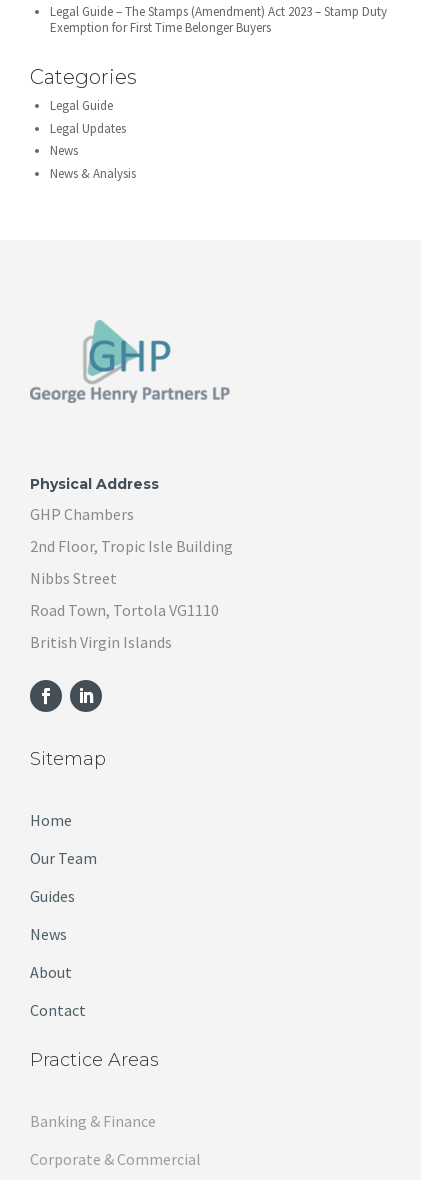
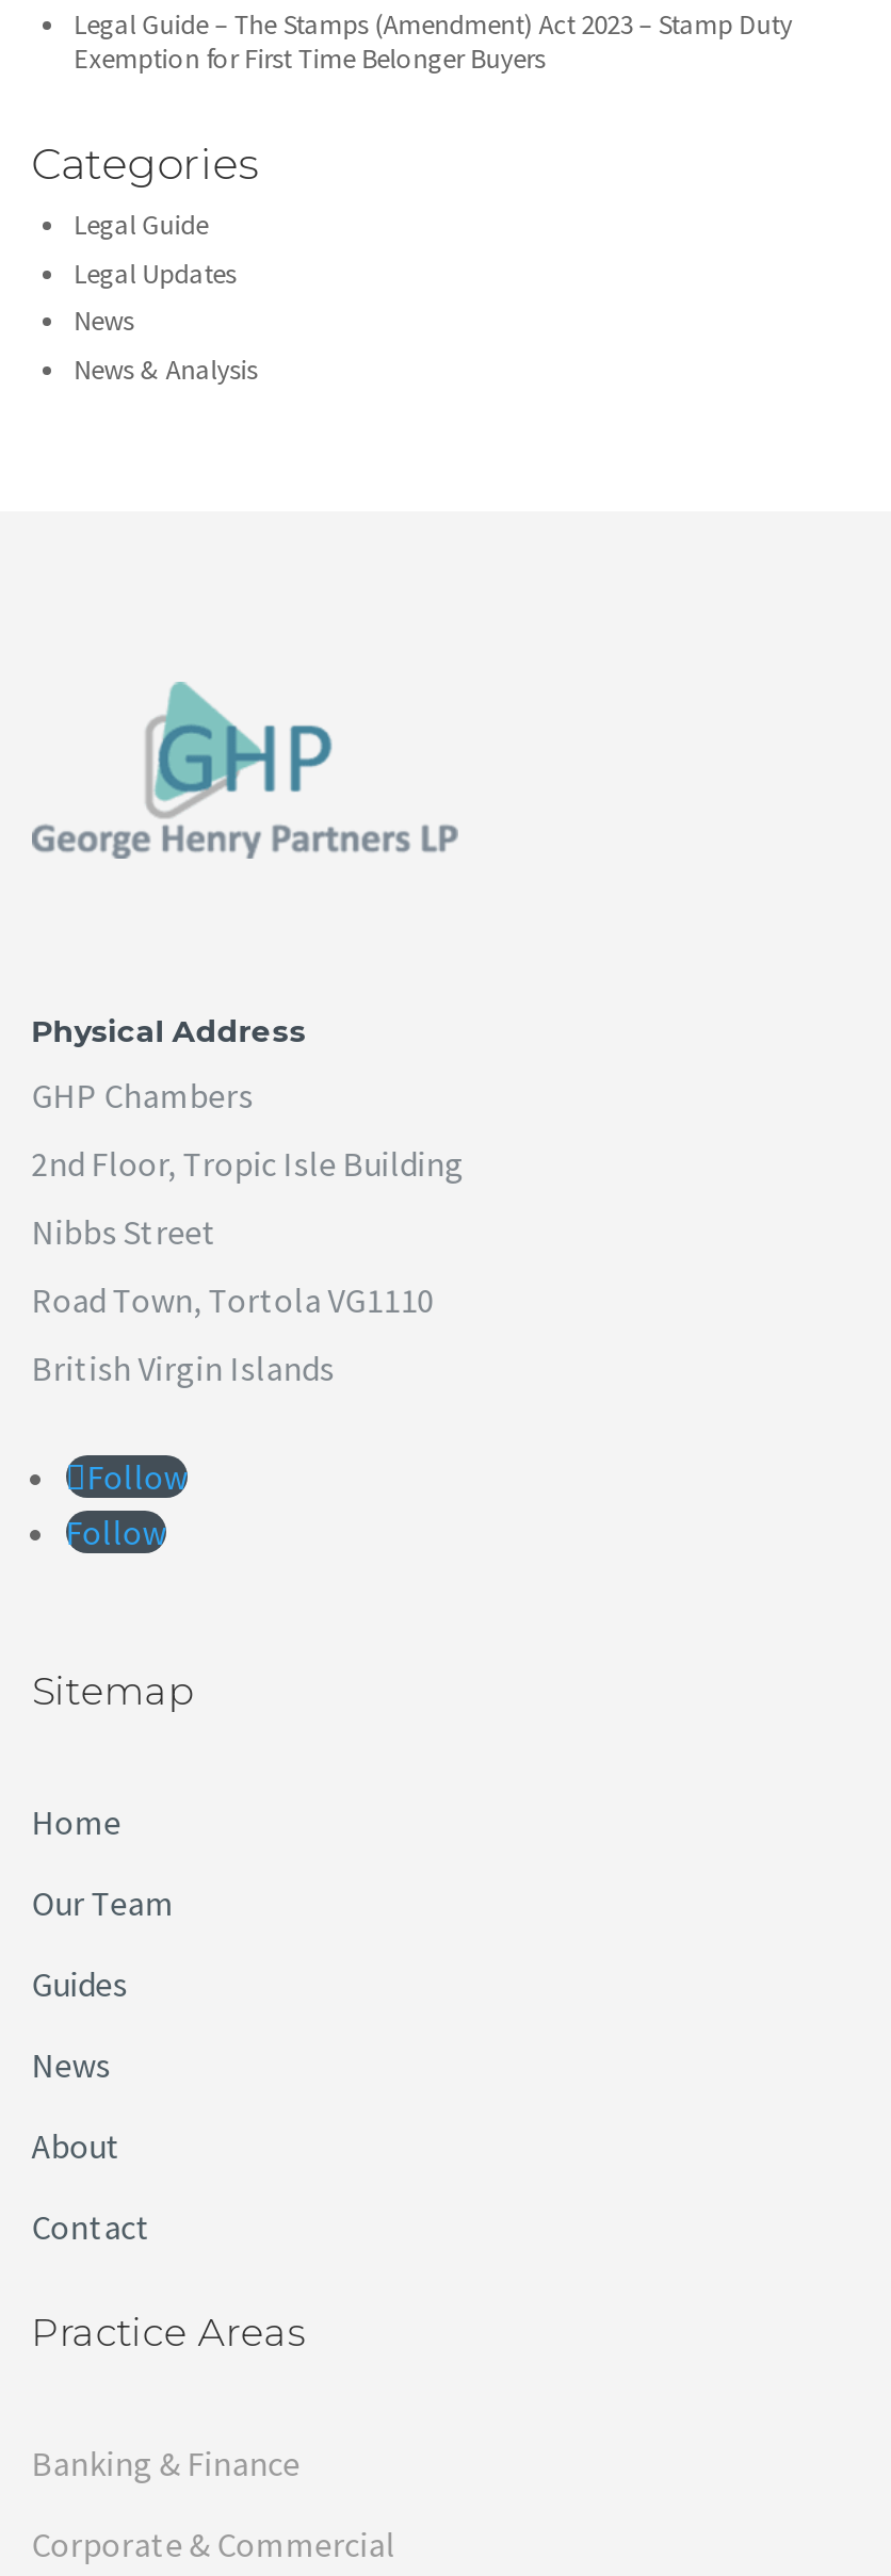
+ Follow
+ Follow
